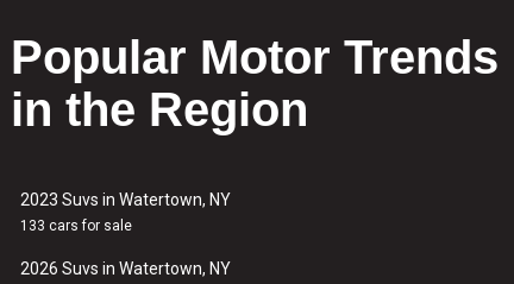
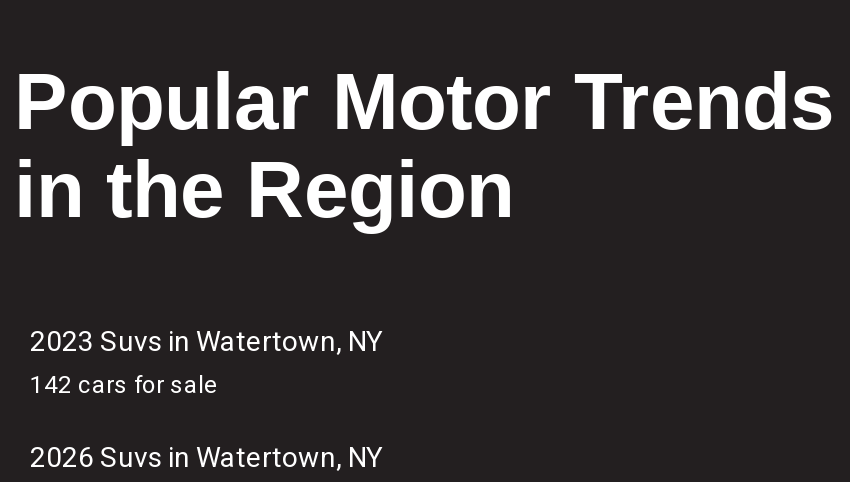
- 133 cars for sale
+ 142 cars for sale
